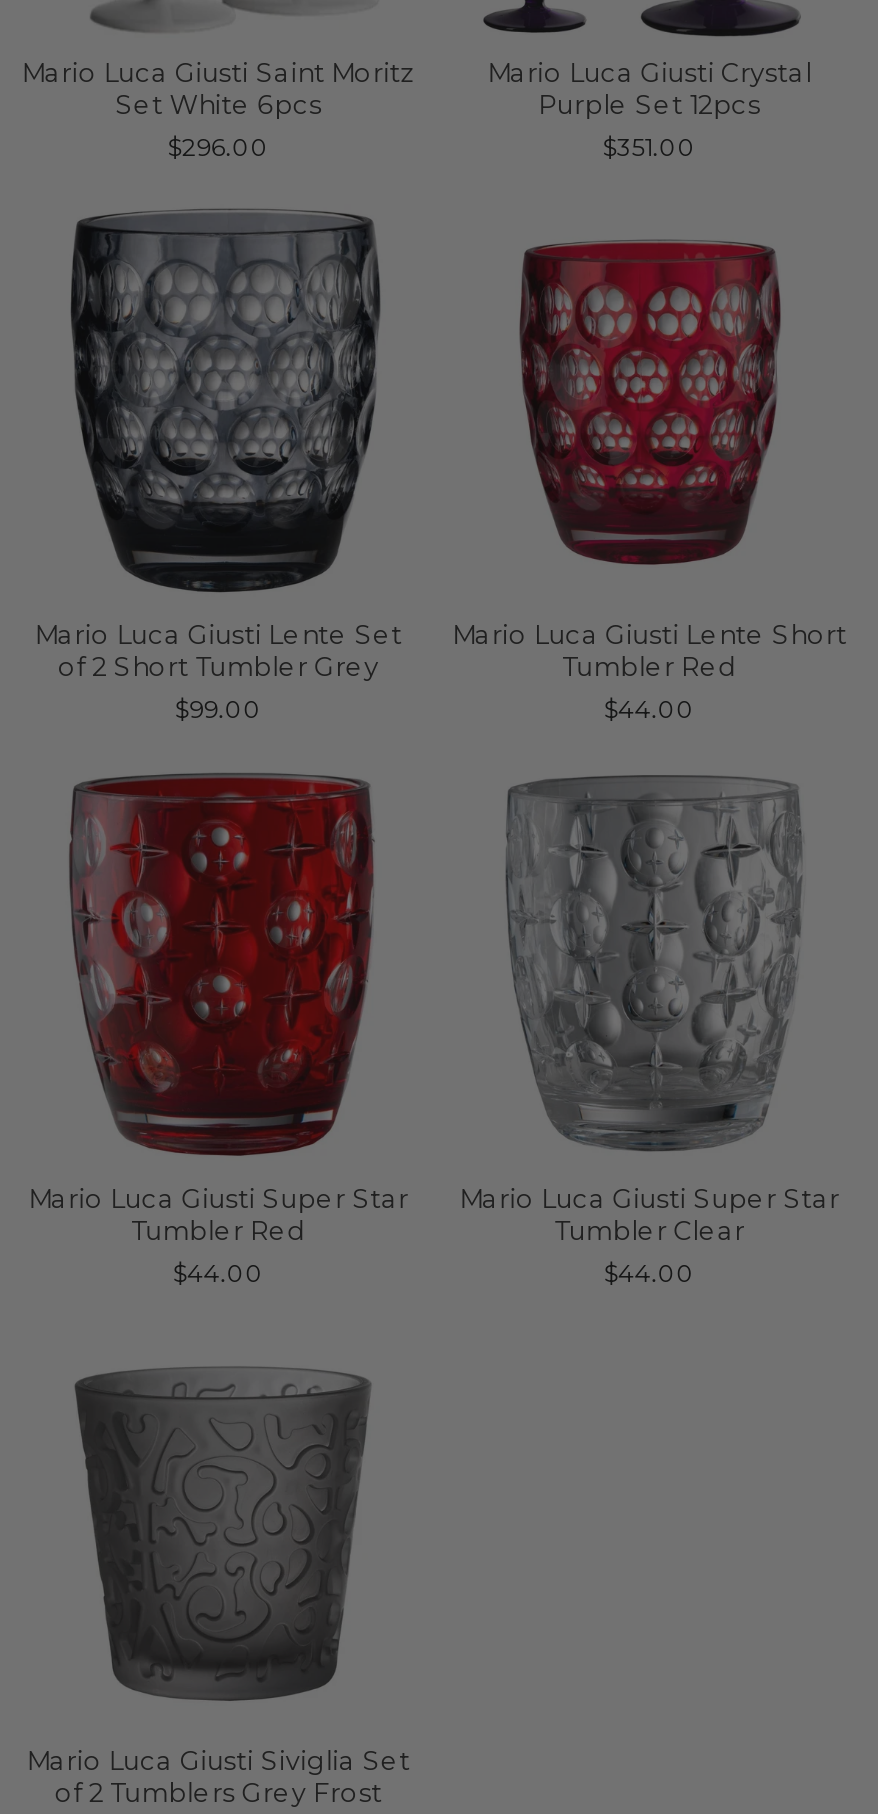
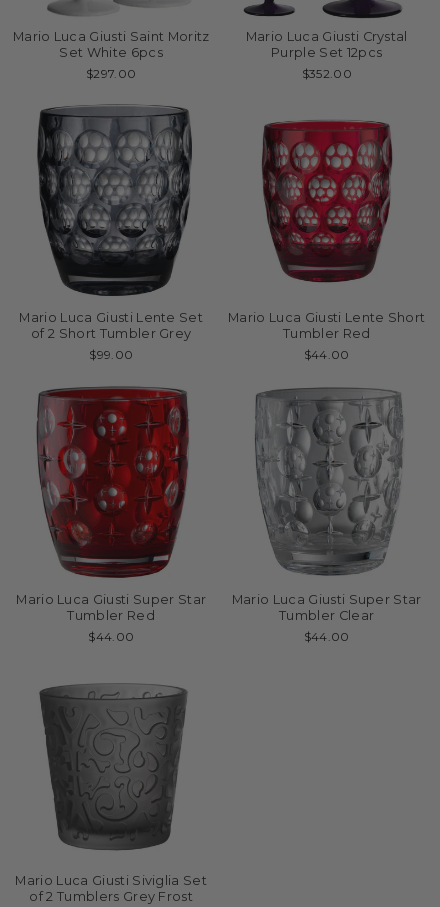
- $296.00
+ $297.00

- $351.00
+ $352.00
